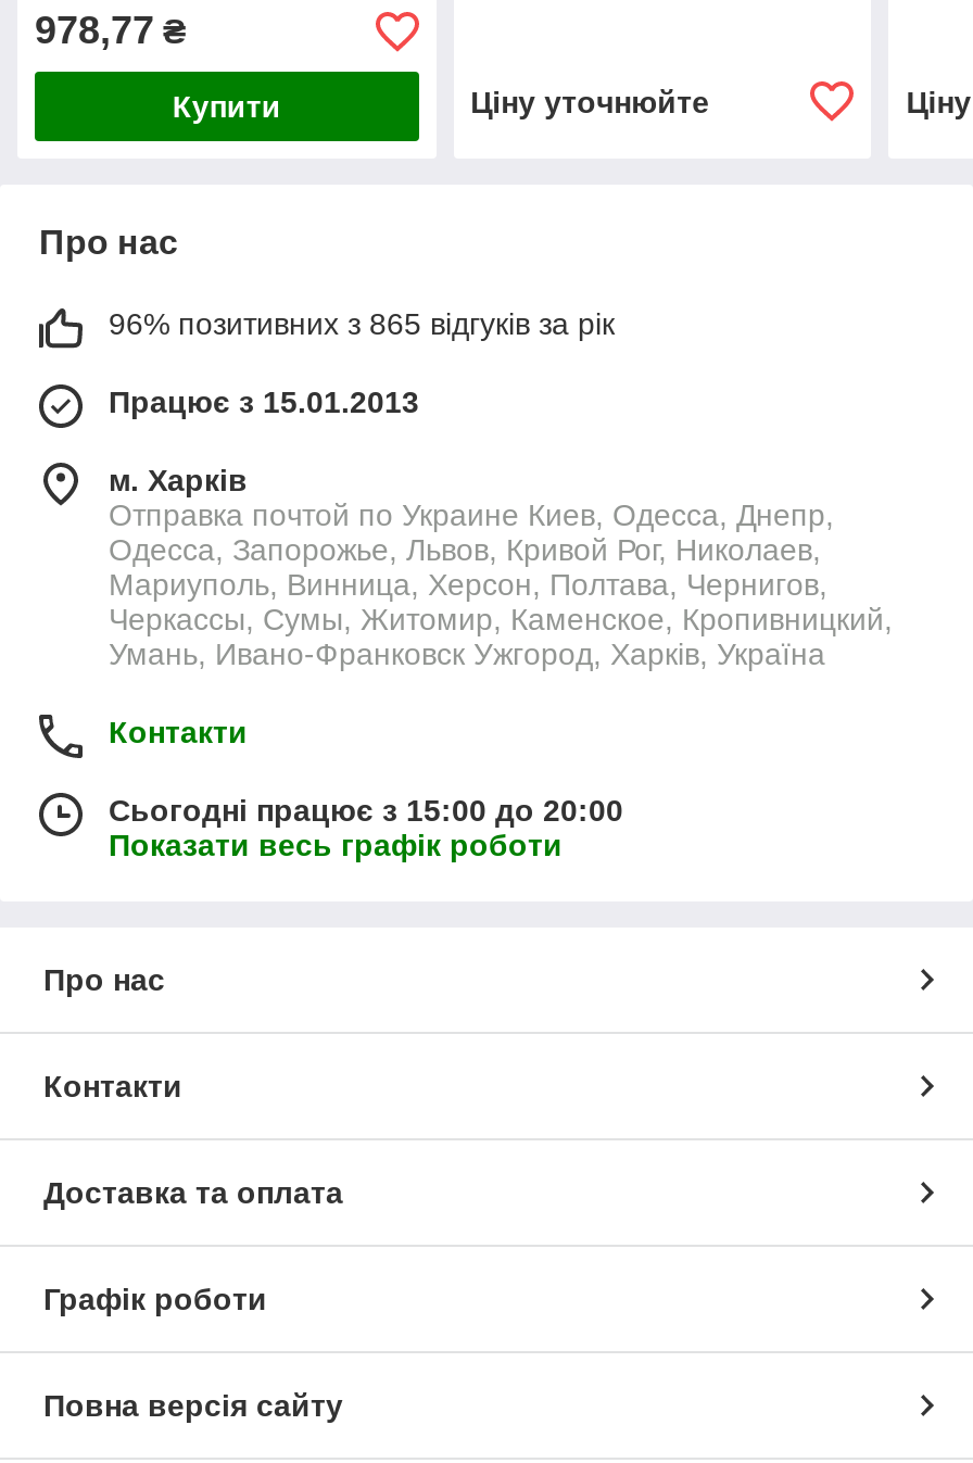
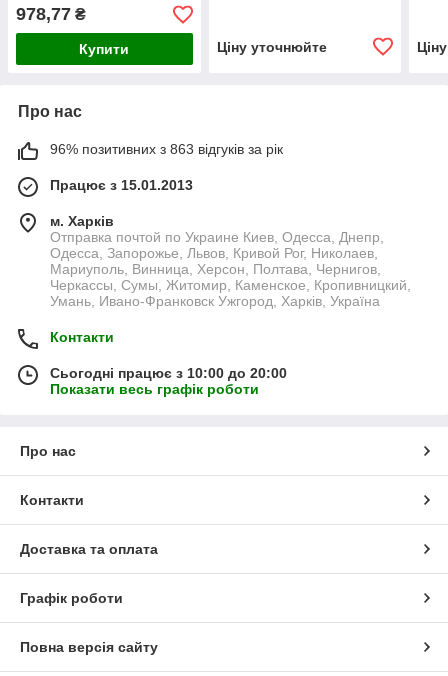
- 96% позитивних з 865 відгуків за рік
+ 96% позитивних з 863 відгуків за рік

- Сьогодні працює з 15:00 до 20:00
+ Сьогодні працює з 10:00 до 20:00
